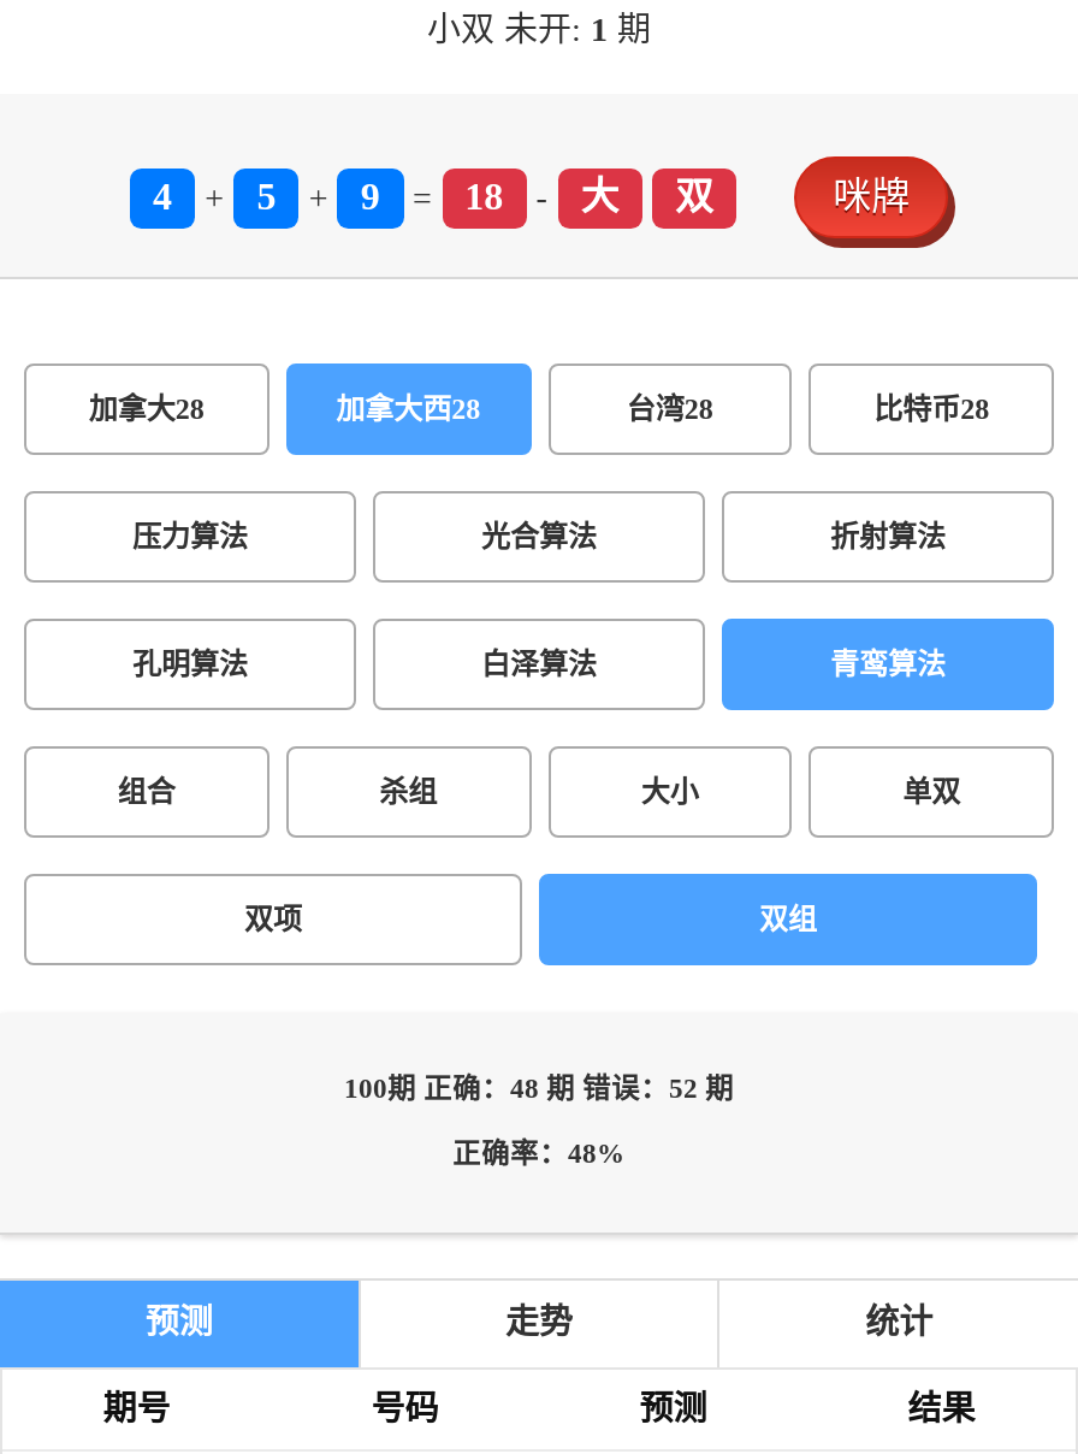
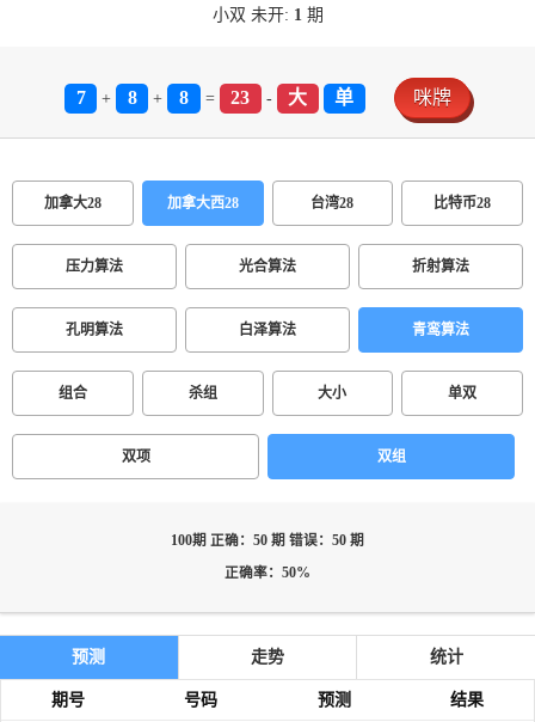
- 4
+ 7

- 5
+ 8

- 9
+ 8

- 18
+ 23

- 双
+ 单

- 100期 正确：48 期 错误：52 期
+ 100期 正确：50 期 错误：50 期

- 正确率：48%
+ 正确率：50%
